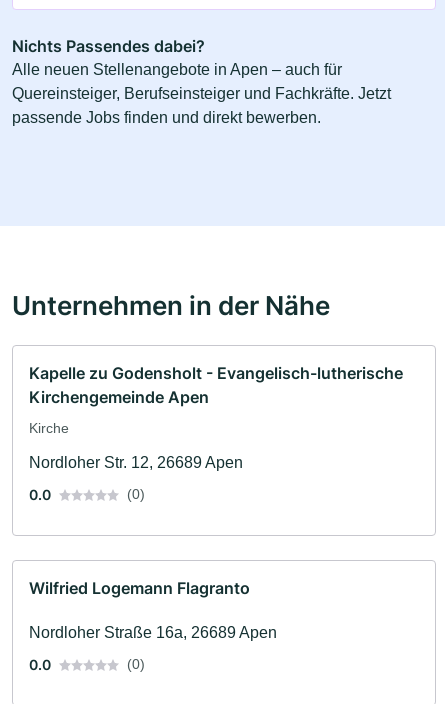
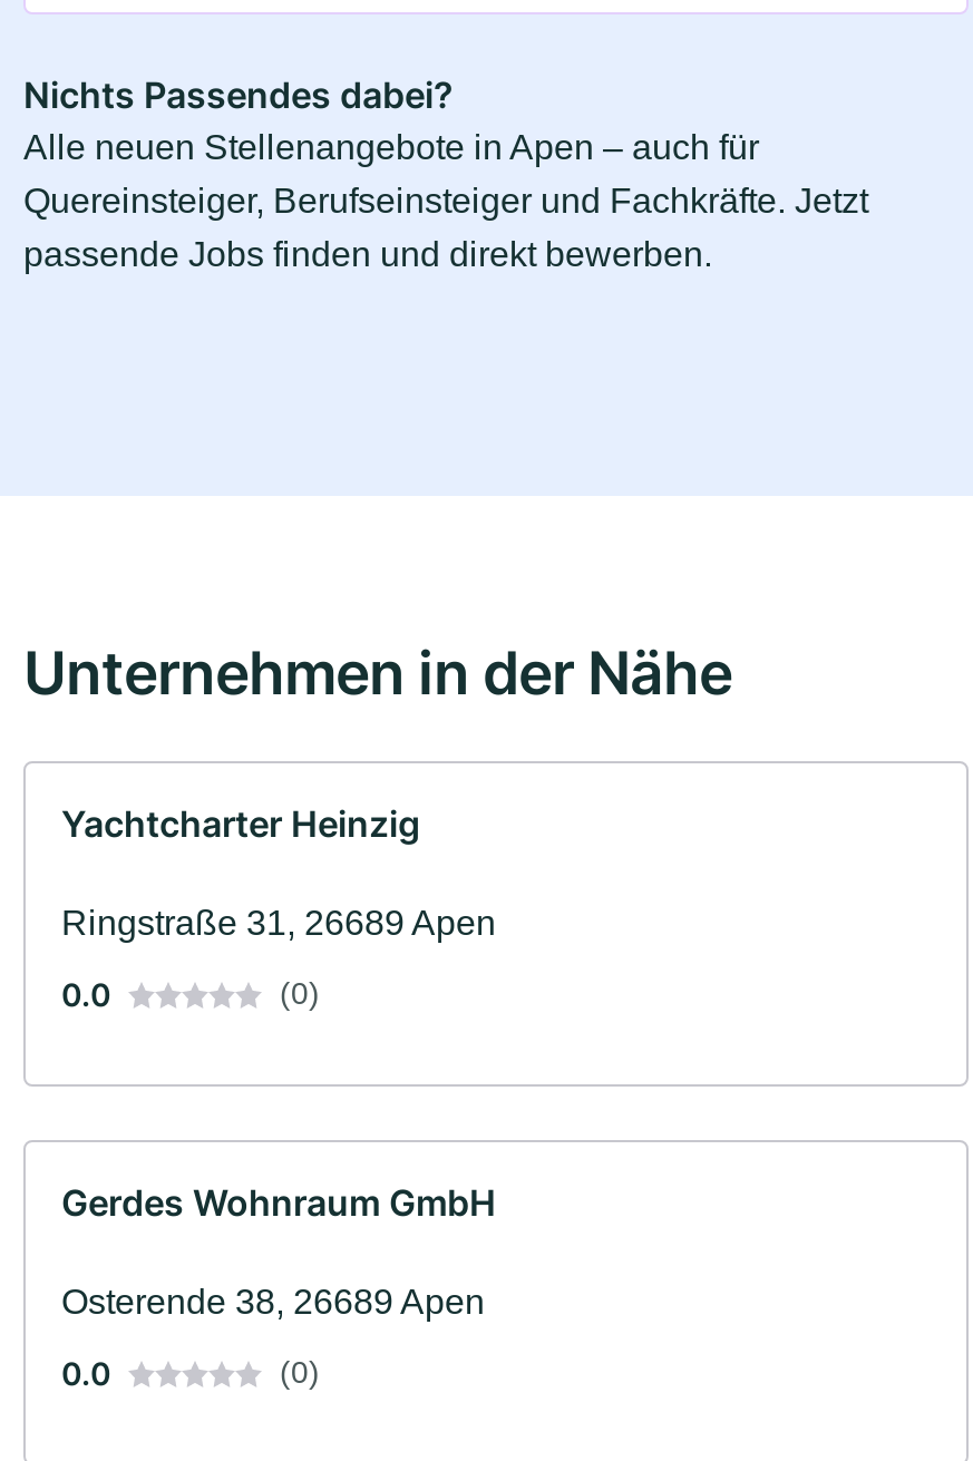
- Kapelle zu Godensholt - Evangelisch-lutherische
- Kirchengemeinde Apen
- Kirche
- Nordloher Str. 12, 26689 Apen
+ Yachtcharter Heinzig
+ Ringstraße 31, 26689 Apen

- Wilfried Logemann Flagranto
+ Gerdes Wohnraum GmbH

- Nordloher Straße 16a, 26689 Apen
+ Osterende 38, 26689 Apen
